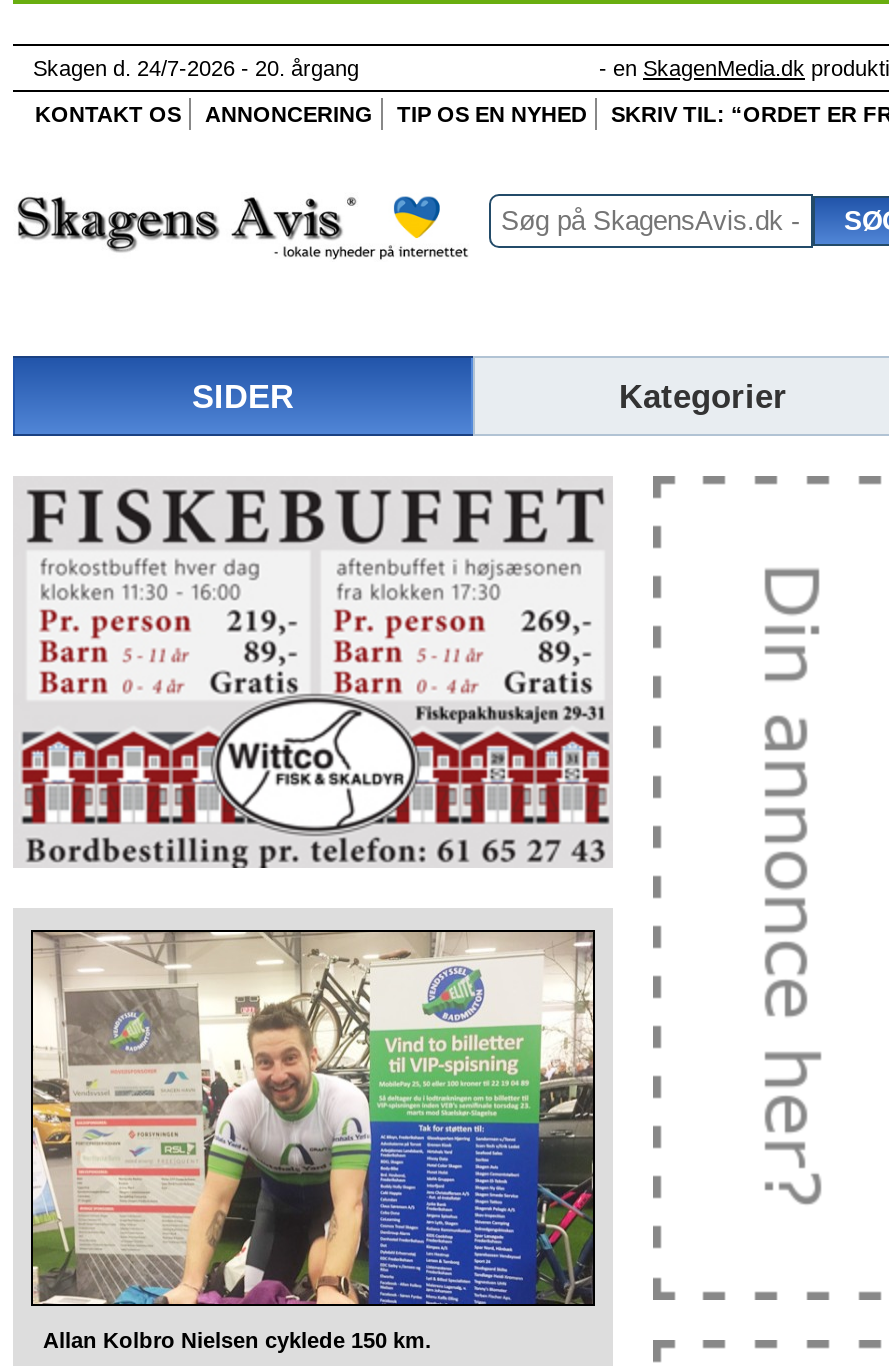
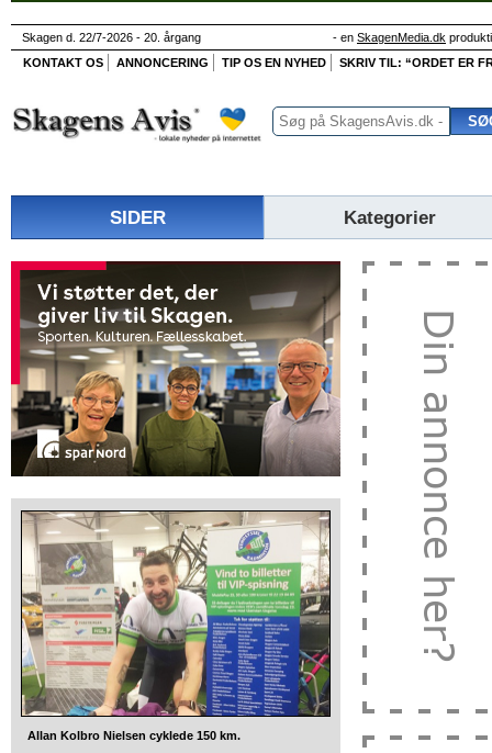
- Skagen d. 24/7-2026 - 20. årgang
+ Skagen d. 22/7-2026 - 20. årgang

- [image]
+ [image]
